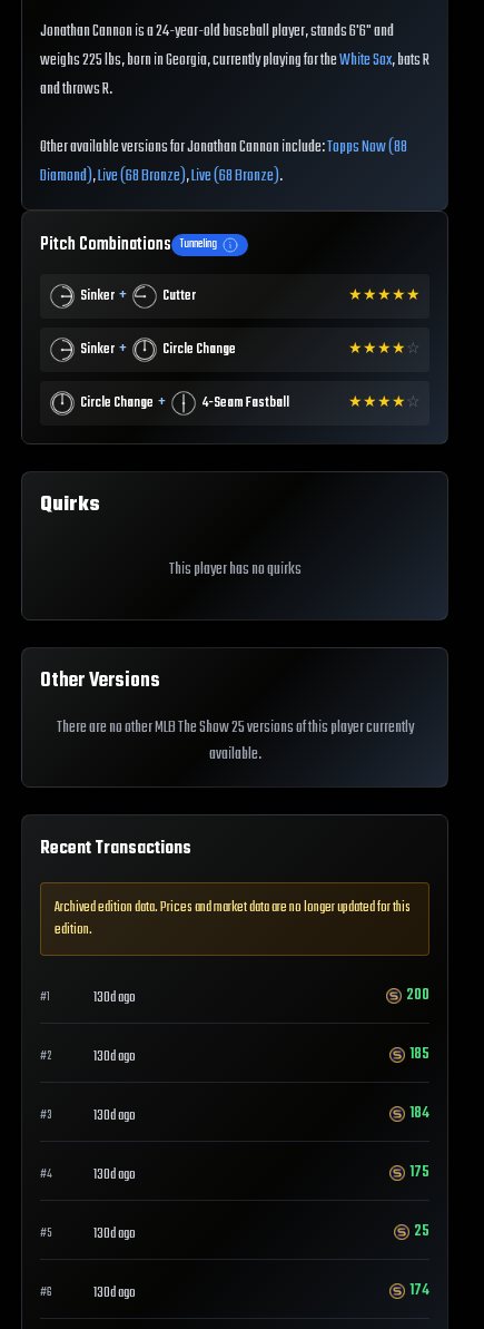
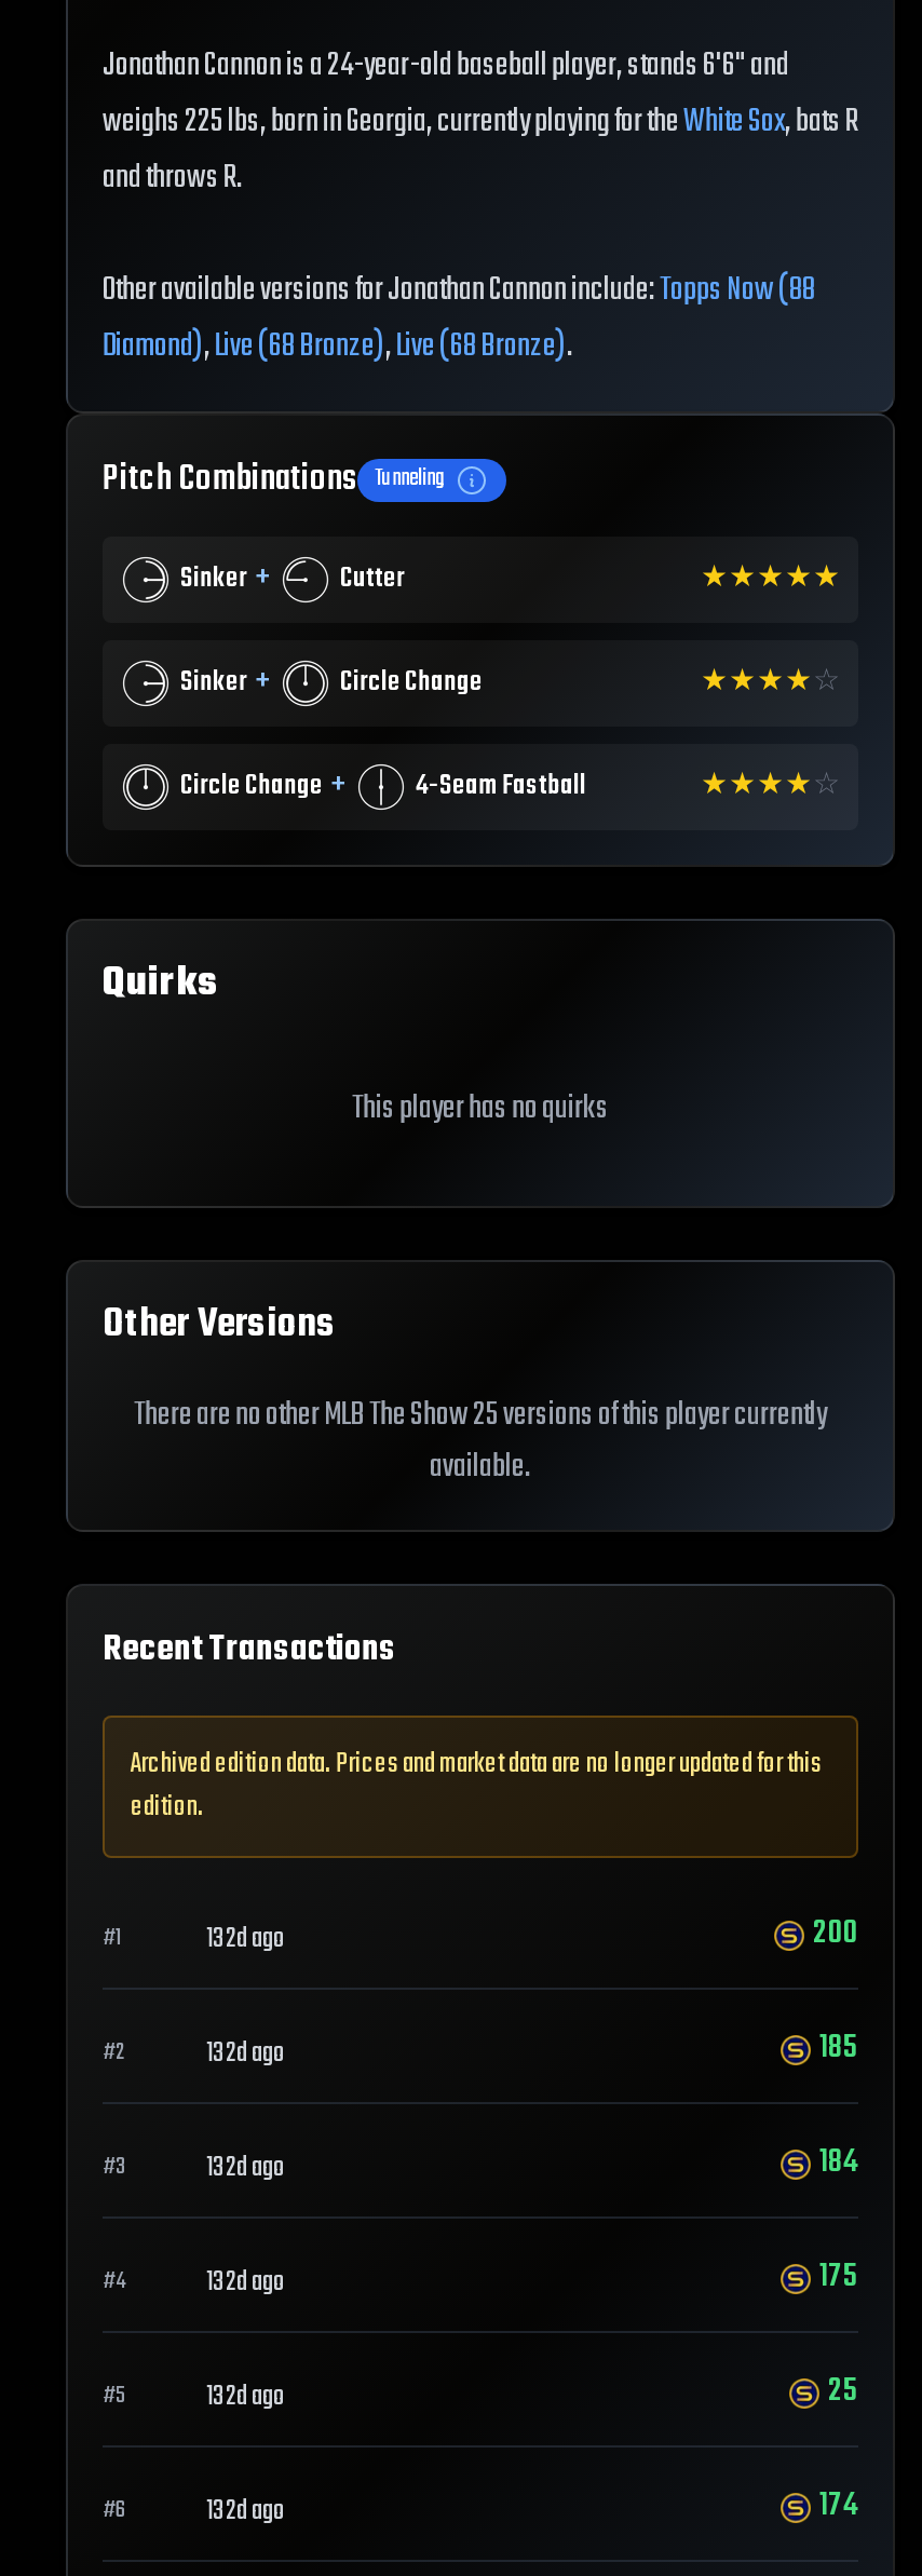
- 130d ago
+ 132d ago

- 130d ago
+ 132d ago

- 130d ago
+ 132d ago

- 130d ago
+ 132d ago

- 130d ago
+ 132d ago

- 130d ago
+ 132d ago
